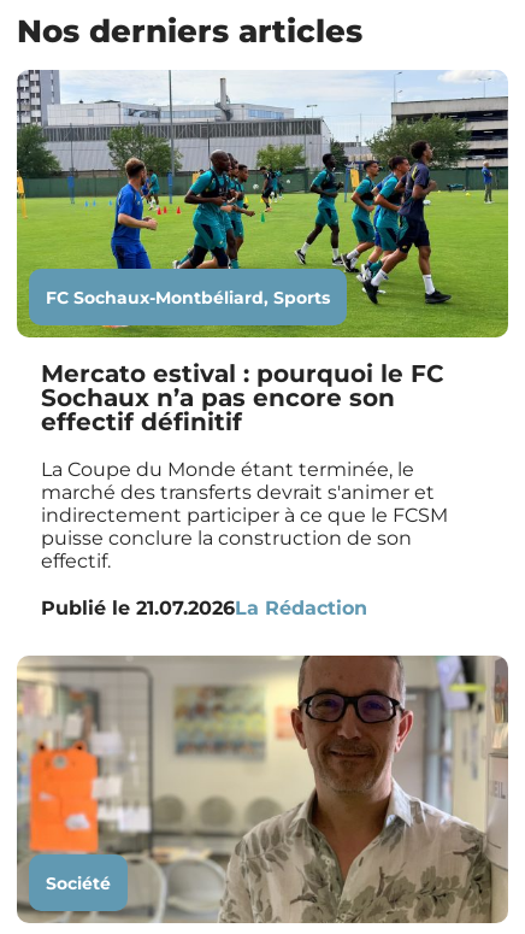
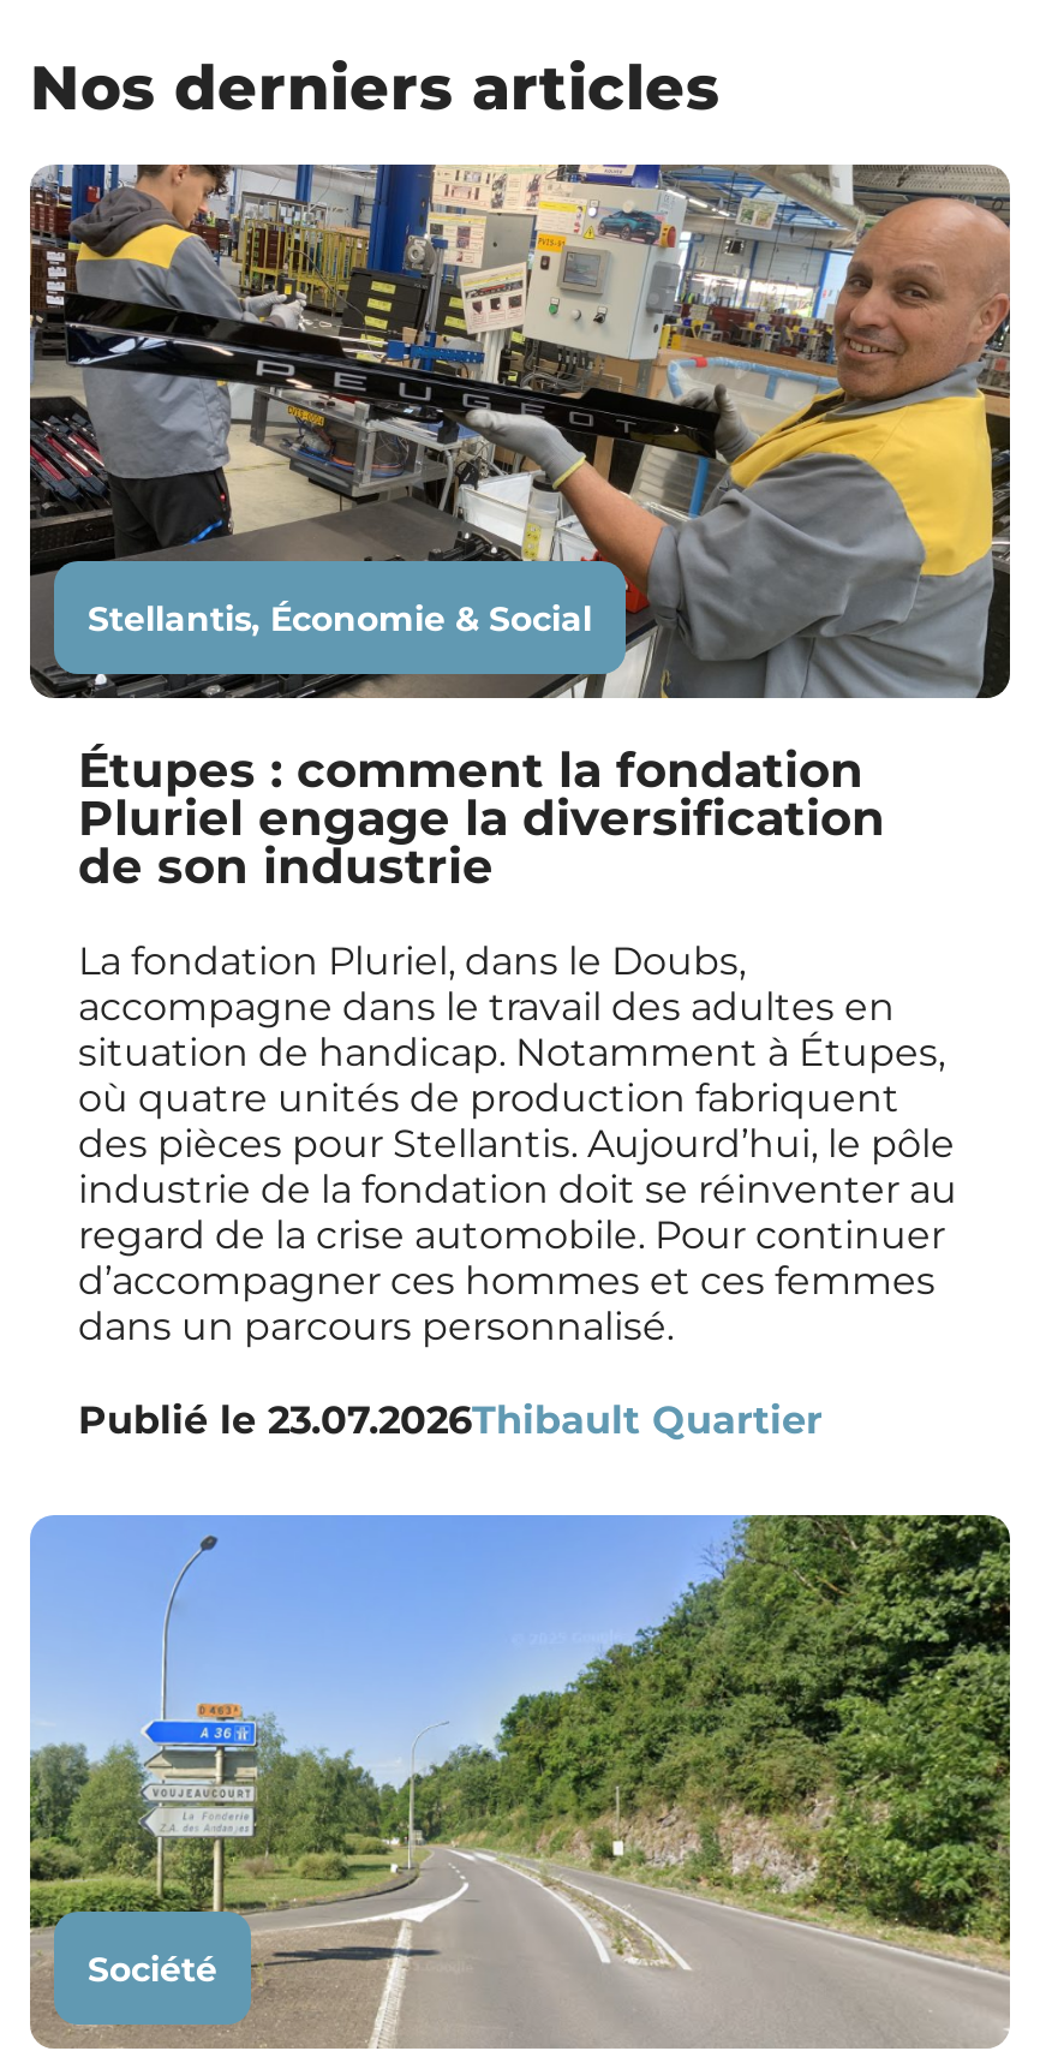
- [image]
- FC Sochaux-Montbéliard, Sports
+ [image]
+ Stellantis, Économie & Social

- Mercato estival : pourquoi le FC
- Sochaux n’a pas encore son
- effectif définitif
+ Étupes : comment la fondation
+ Pluriel engage la diversification
+ de son industrie

- La Coupe du Monde étant terminée, le
- marché des transferts devrait s'animer et
- indirectement participer à ce que le FCSM
- puisse conclure la construction de son
- effectif.
+ La fondation Pluriel, dans le Doubs,
+ accompagne dans le travail des adultes en
+ situation de handicap. Notamment à Étupes,
+ où quatre unités de production fabriquent
+ des pièces pour Stellantis. Aujourd’hui, le pôle
+ industrie de la fondation doit se réinventer au
+ regard de la crise automobile. Pour continuer
+ d’accompagner ces hommes et ces femmes
+ dans un parcours personnalisé.

- Publié le 21.07.2026La Rédaction
+ Publié le 23.07.2026Thibault Quartier

- [image]
+ [image]
